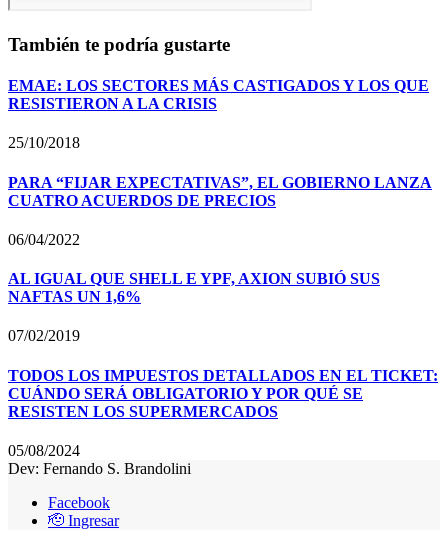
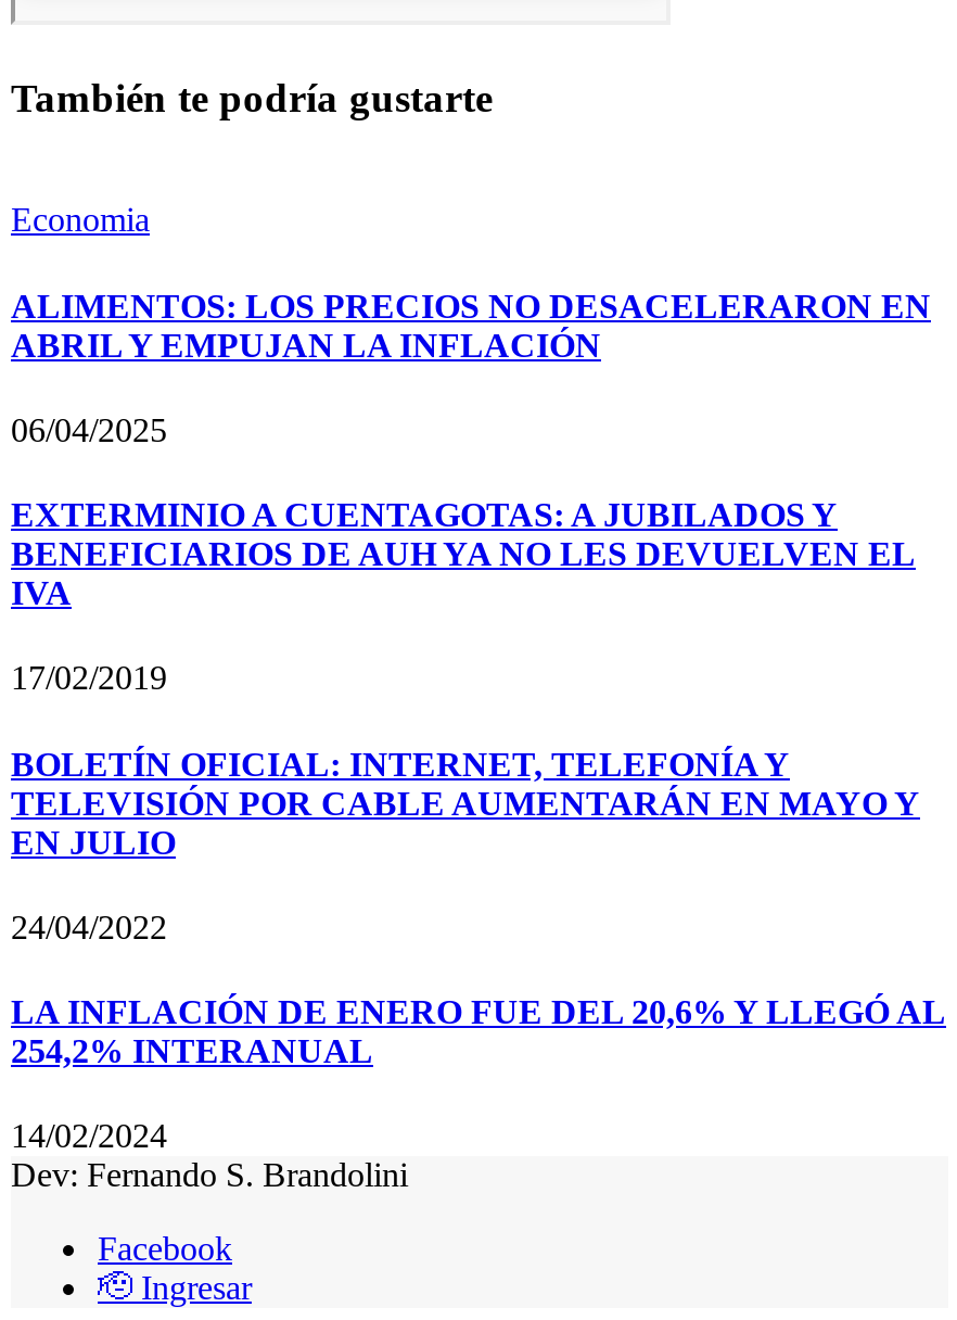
- EMAE: LOS SECTORES MÁS CASTIGADOS Y LOS QUE
- RESISTIERON A LA CRISIS
- 25/10/2018
- PARA “FIJAR EXPECTATIVAS”, EL GOBIERNO LANZA
- CUATRO ACUERDOS DE PRECIOS
- 06/04/2022
- AL IGUAL QUE SHELL E YPF, AXION SUBIÓ SUS
- NAFTAS UN 1,6%
- 07/02/2019
- TODOS LOS IMPUESTOS DETALLADOS EN EL TICKET:
- CUÁNDO SERÁ OBLIGATORIO Y POR QUÉ SE
- RESISTEN LOS SUPERMERCADOS
- 05/08/2024
+ Economia
+ ALIMENTOS: LOS PRECIOS NO DESACELERARON EN
+ ABRIL Y EMPUJAN LA INFLACIÓN
+ 06/04/2025
+ EXTERMINIO A CUENTAGOTAS: A JUBILADOS Y
+ BENEFICIARIOS DE AUH YA NO LES DEVUELVEN EL
+ IVA
+ 17/02/2019
+ BOLETÍN OFICIAL: INTERNET, TELEFONÍA Y
+ TELEVISIÓN POR CABLE AUMENTARÁN EN MAYO Y
+ EN JULIO
+ 24/04/2022
+ LA INFLACIÓN DE ENERO FUE DEL 20,6% Y LLEGÓ AL
+ 254,2% INTERANUAL
+ 14/02/2024
